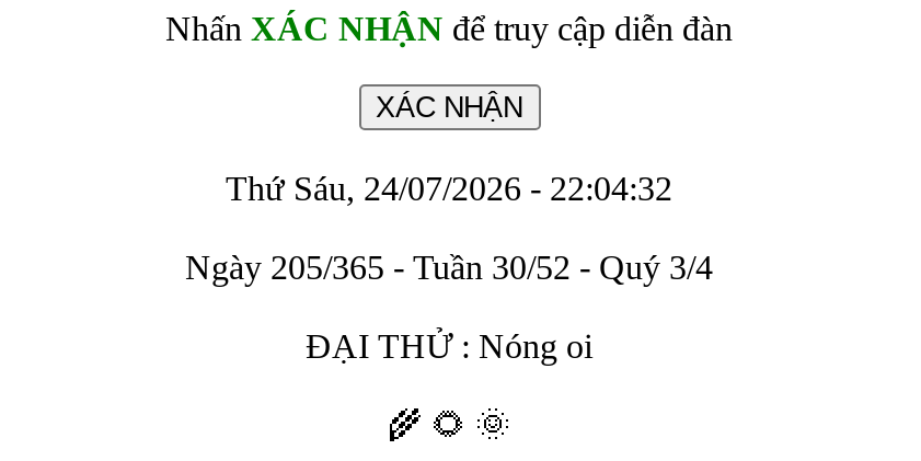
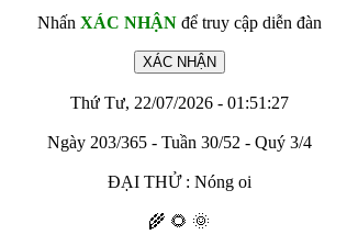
- Thứ Sáu, 24/07/2026 - 22:04:32
+ Thứ Tư, 22/07/2026 - 01:51:27

- Ngày 205/365 - Tuần 30/52 - Quý 3/4
+ Ngày 203/365 - Tuần 30/52 - Quý 3/4
